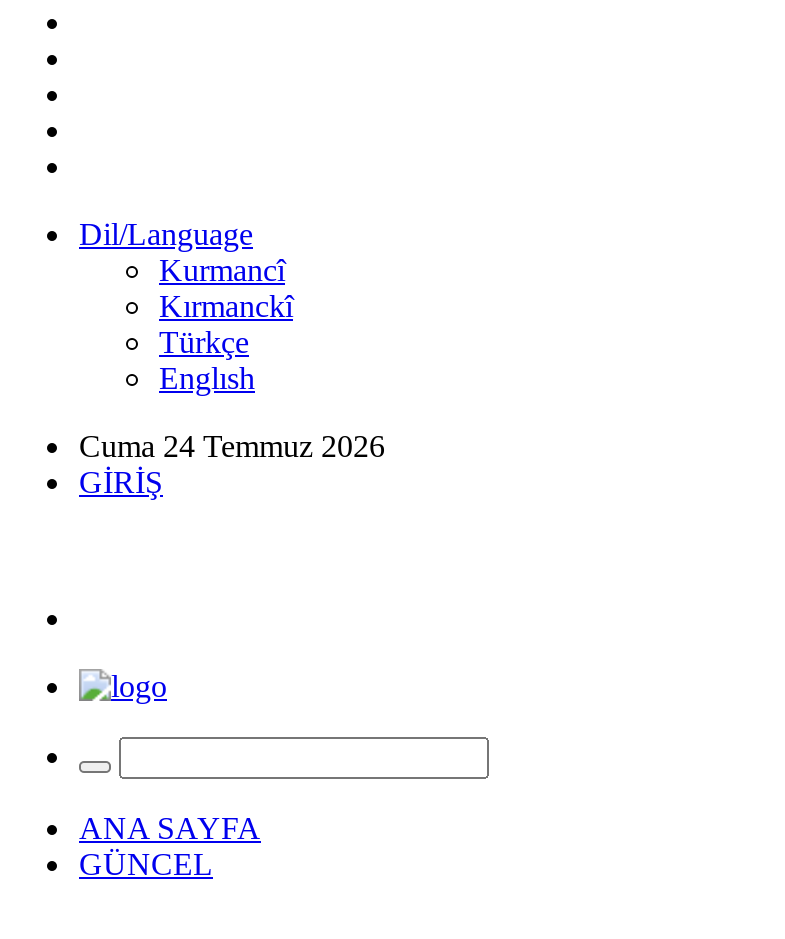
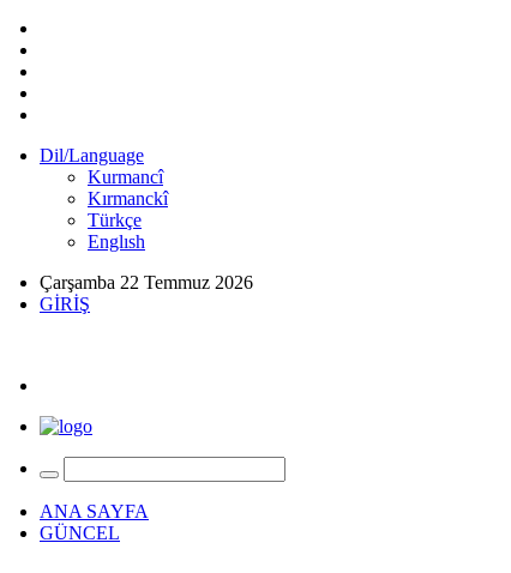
- Cuma 24 Temmuz 2026
+ Çarşamba 22 Temmuz 2026
